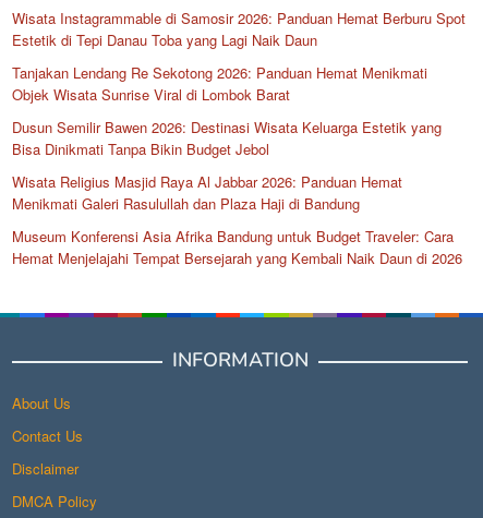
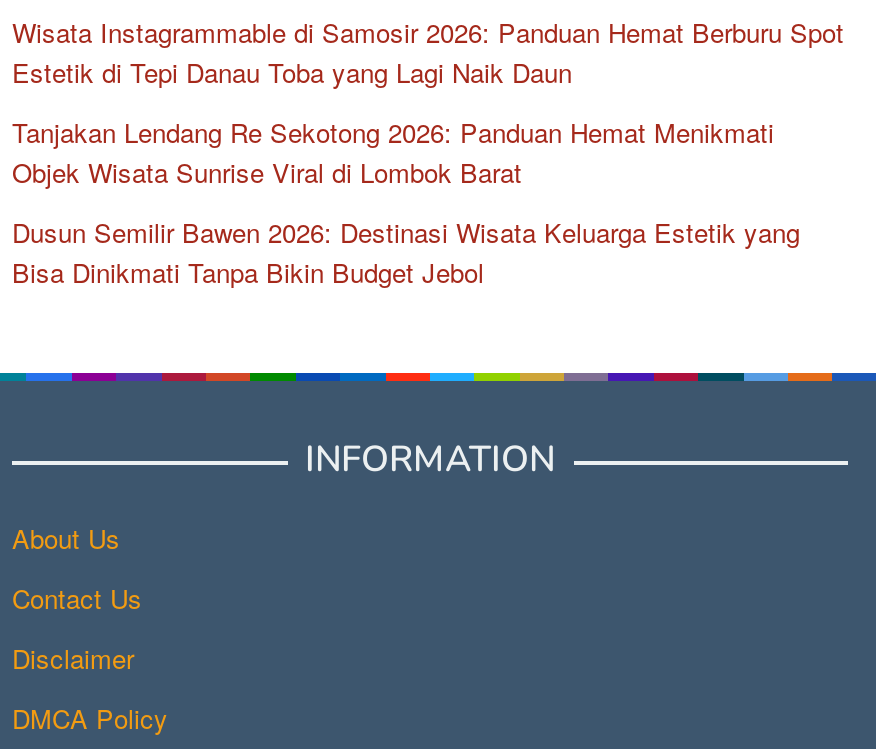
- Wisata Religius Masjid Raya Al Jabbar 2026: Panduan Hemat
- Menikmati Galeri Rasulullah dan Plaza Haji di Bandung
- Museum Konferensi Asia Afrika Bandung untuk Budget Traveler: Cara
- Hemat Menjelajahi Tempat Bersejarah yang Kembali Naik Daun di 2026
